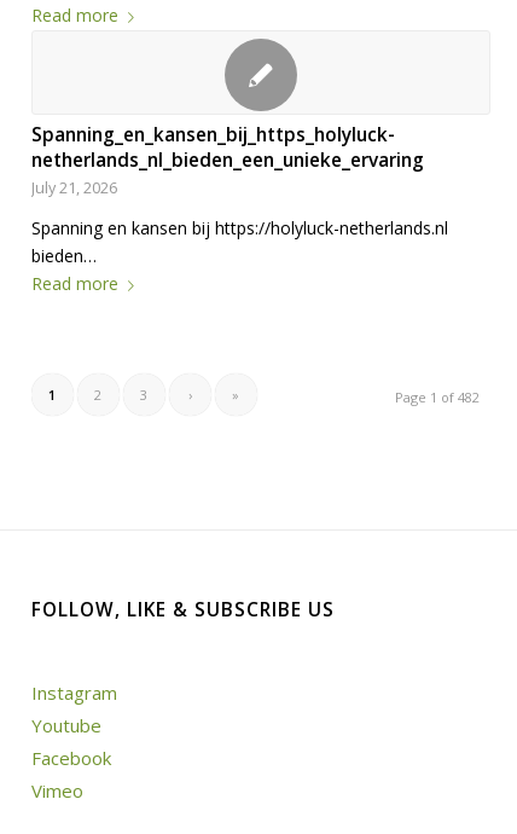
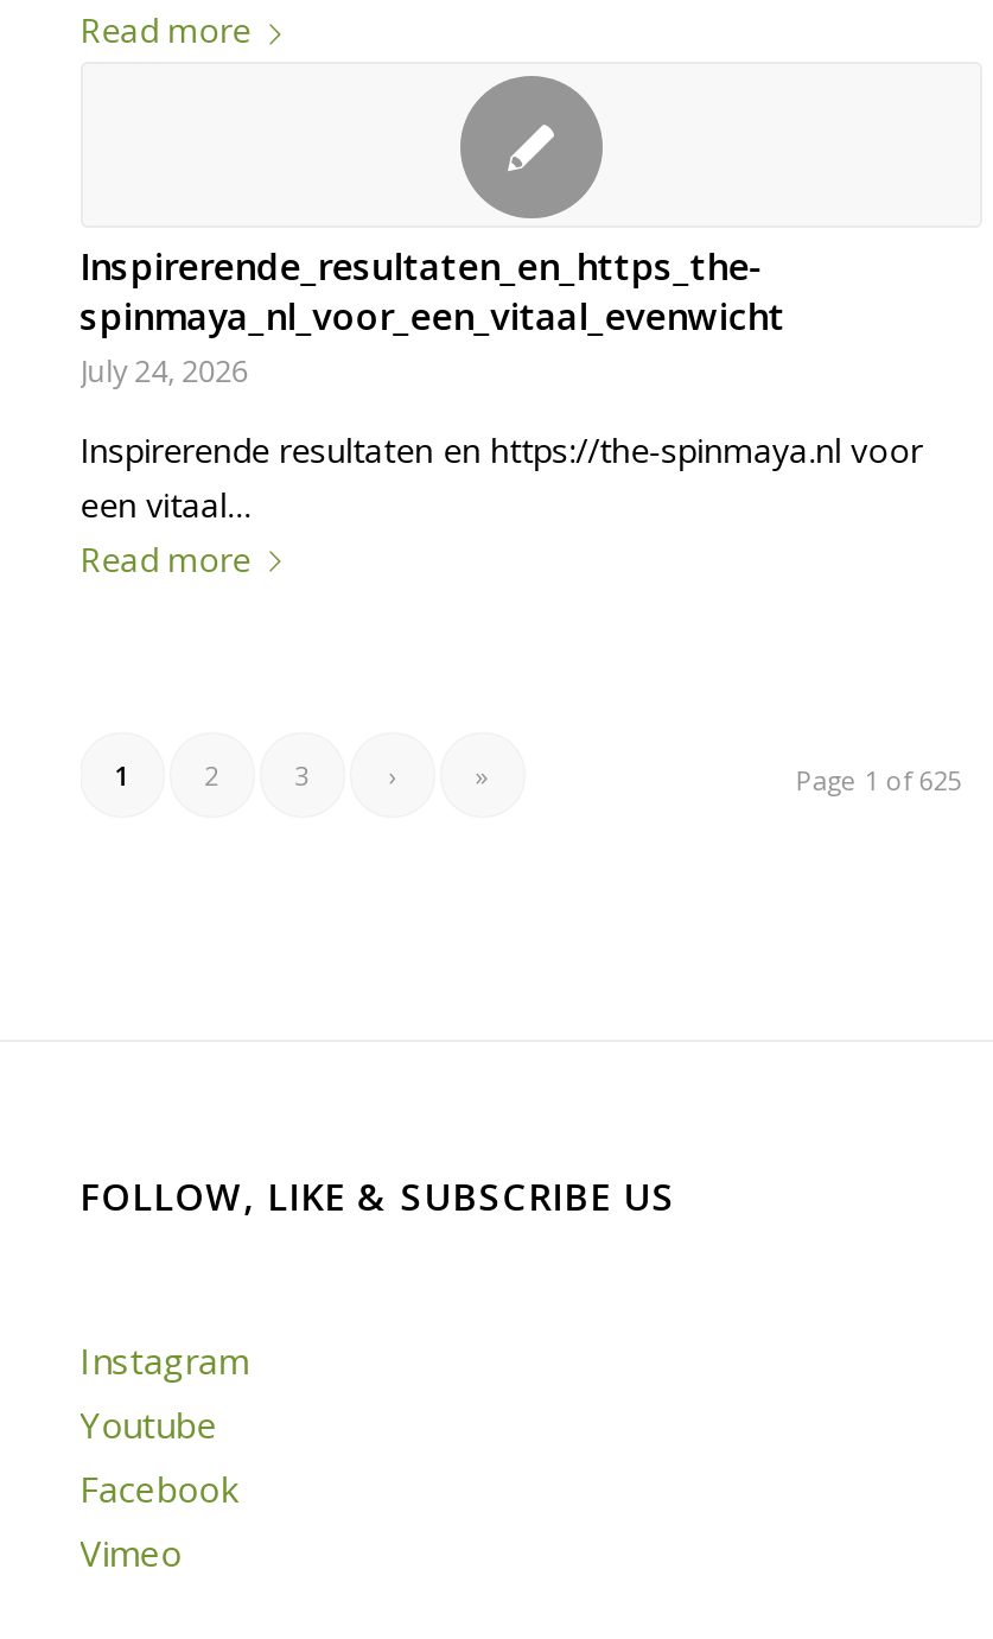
- Spanning_en_kansen_bij_https_holyluck-
- netherlands_nl_bieden_een_unieke_ervaring
- July 21, 2026
+ Inspirerende_resultaten_en_https_the-
+ spinmaya_nl_voor_een_vitaal_evenwicht
+ July 24, 2026

- Spanning en kansen bij https://holyluck-netherlands.nl
- bieden…
+ Inspirerende resultaten en https://the-spinmaya.nl voor
+ een vitaal…

- Page 1 of 482
+ Page 1 of 625
